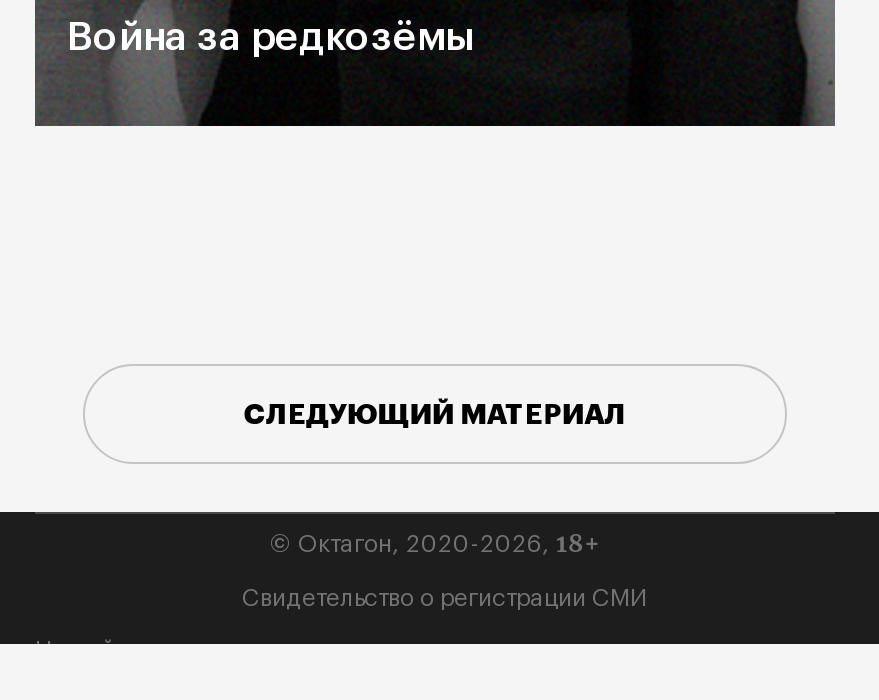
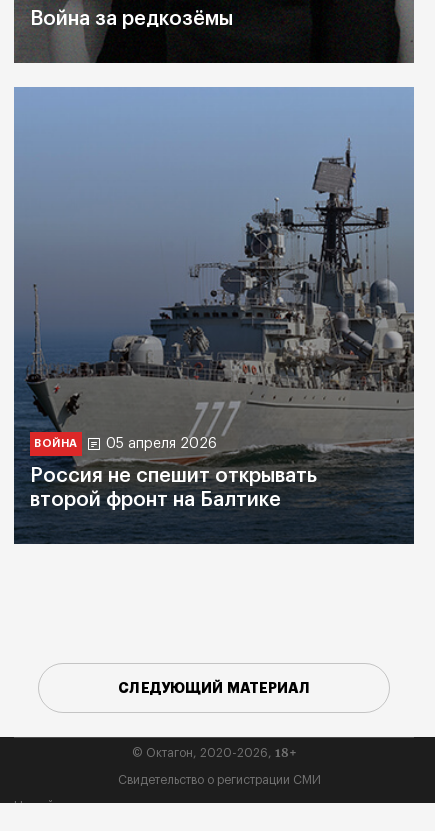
+ [image]
+ ВОЙНА
+ 05 апреля 2026
+ Россия не спешит открывать
+ второй фронт на Балтике
